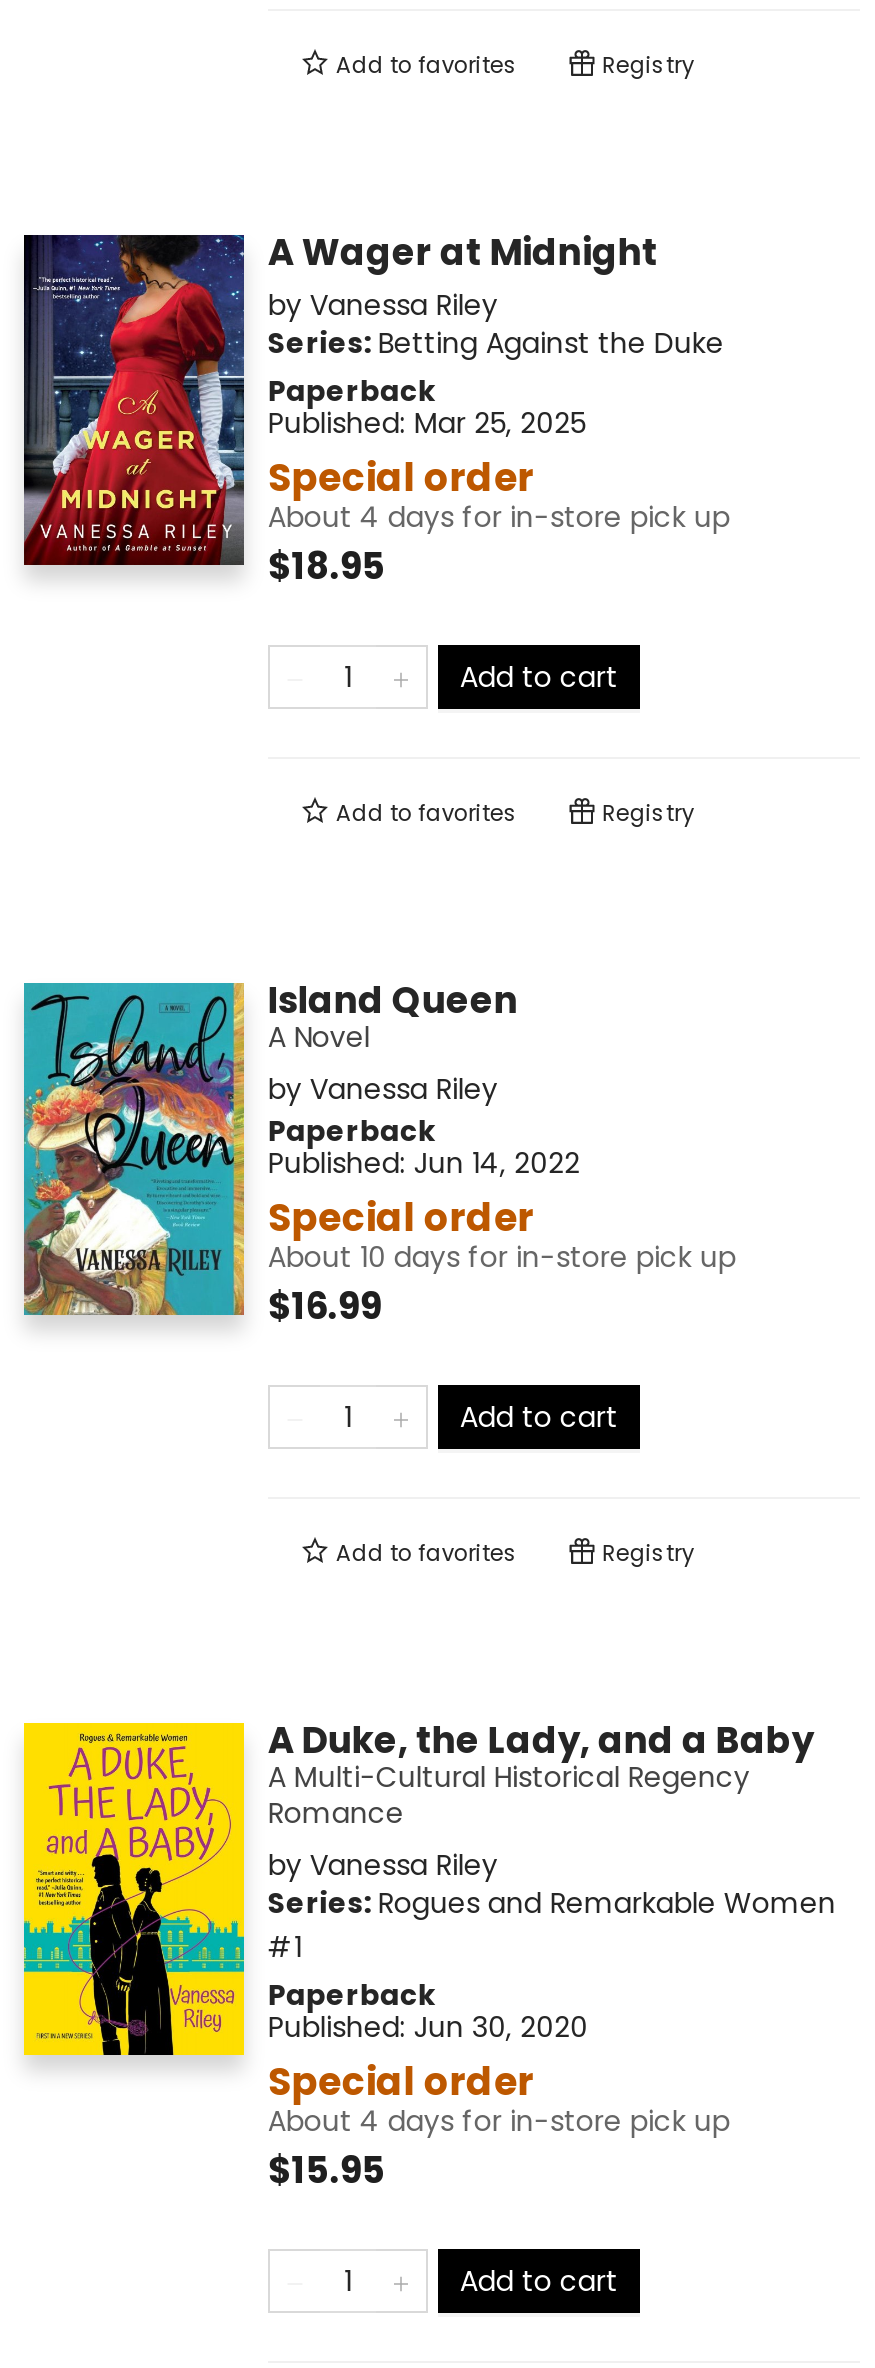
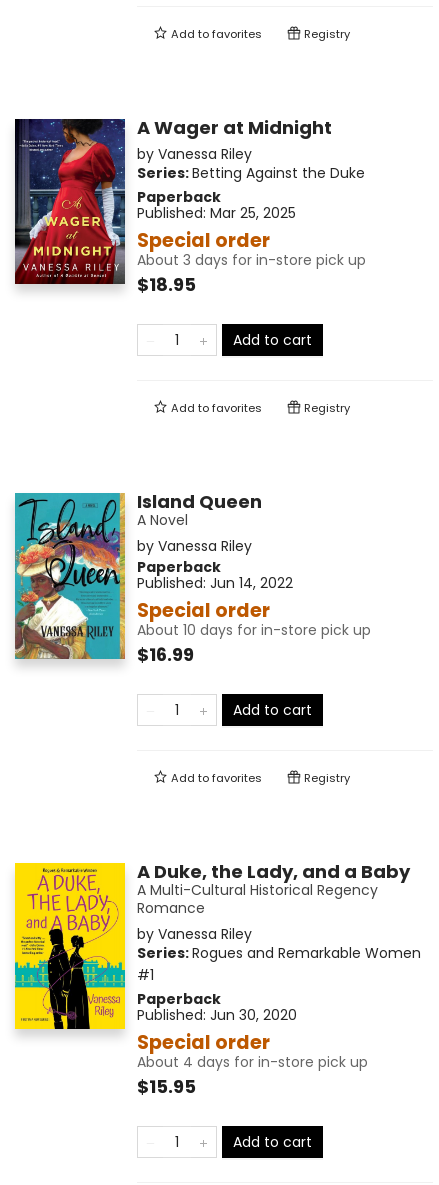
- About 4 days for in-store pick up
+ About 3 days for in-store pick up
